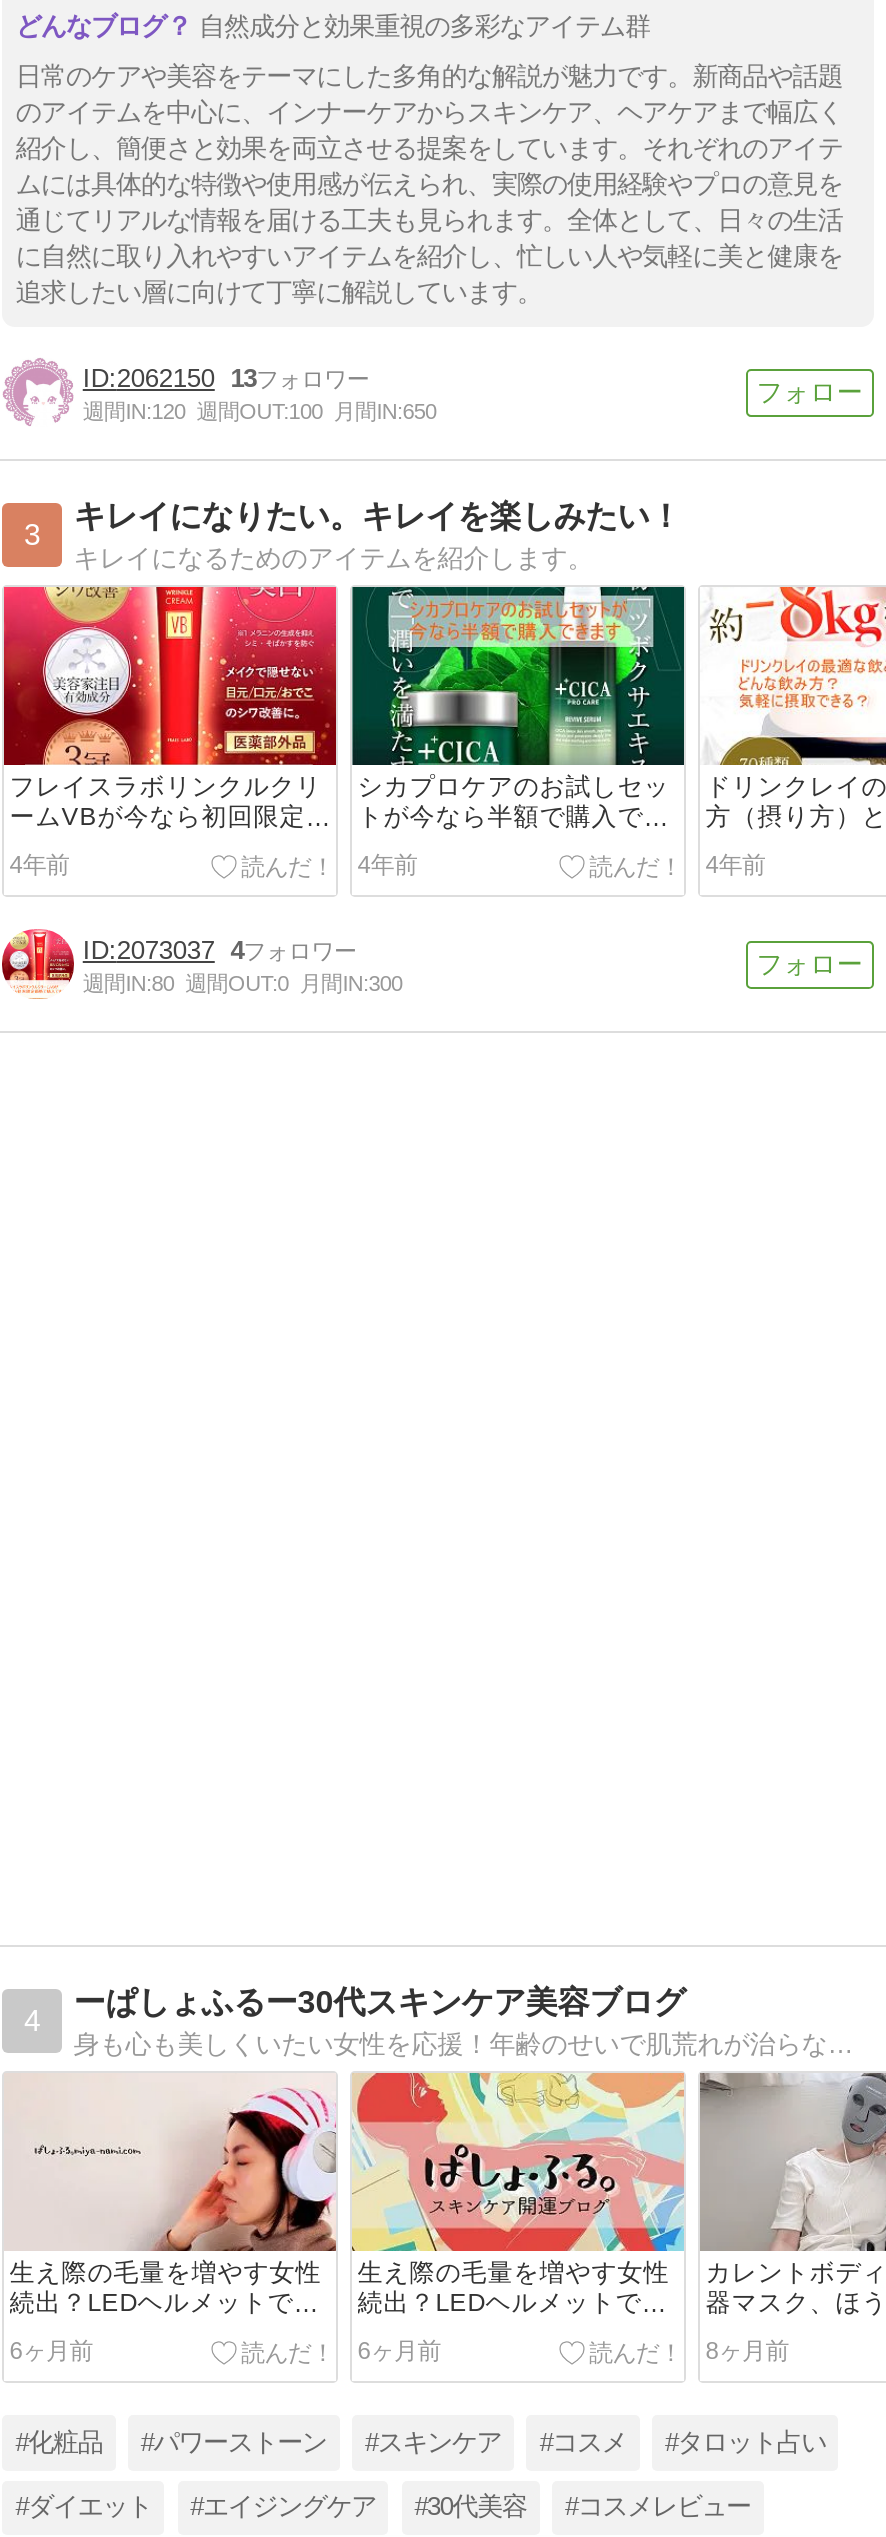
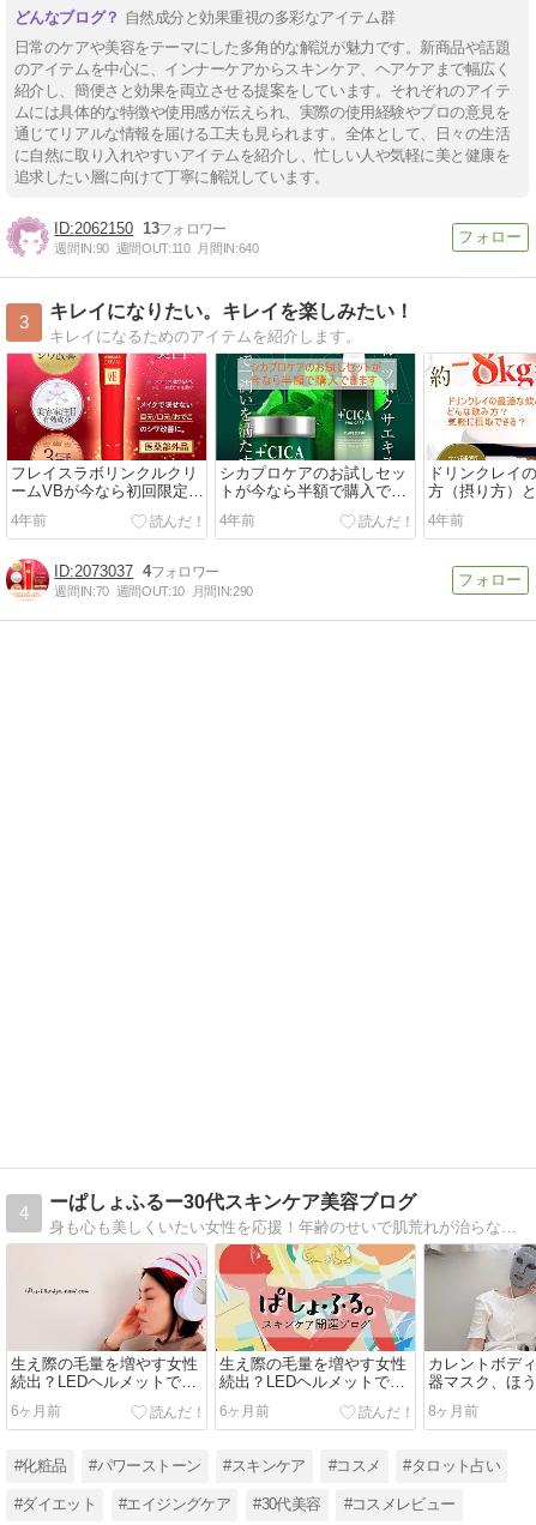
- 週間IN:120 週間OUT:100 月間IN:650
+ 週間IN:90 週間OUT:110 月間IN:640

- 週間IN:80 週間OUT:0 月間IN:300
+ 週間IN:70 週間OUT:10 月間IN:290
